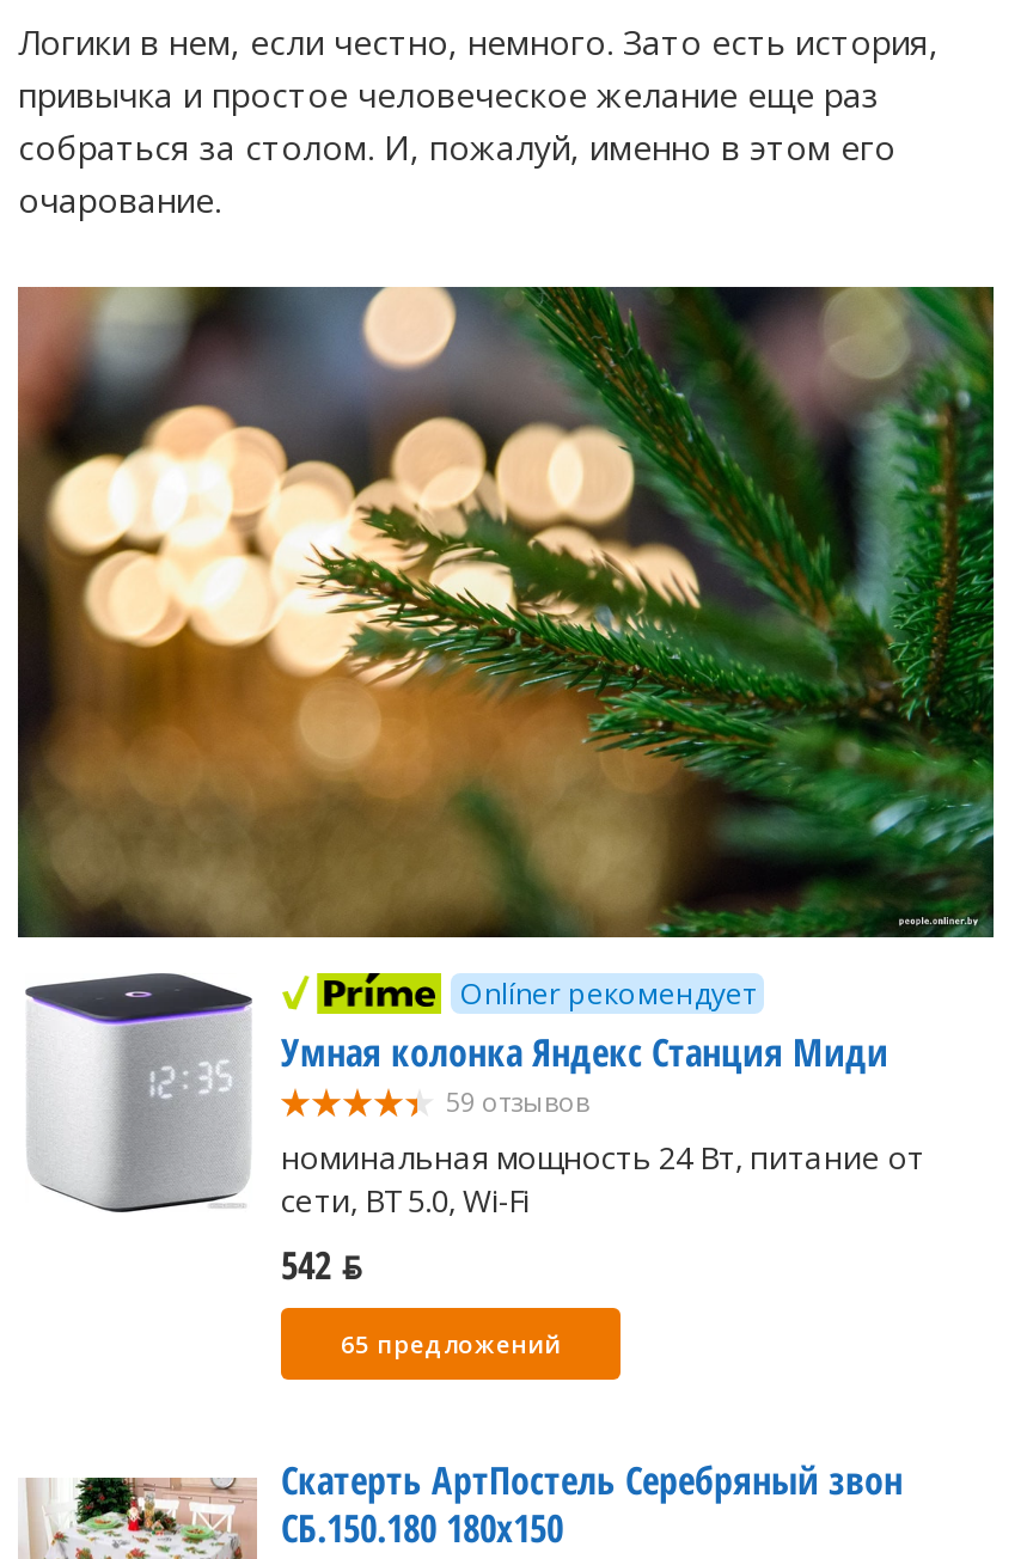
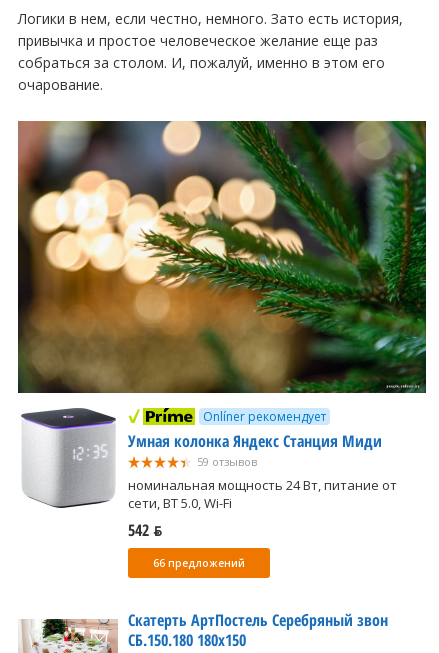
- 65 предложений
+ 66 предложений
